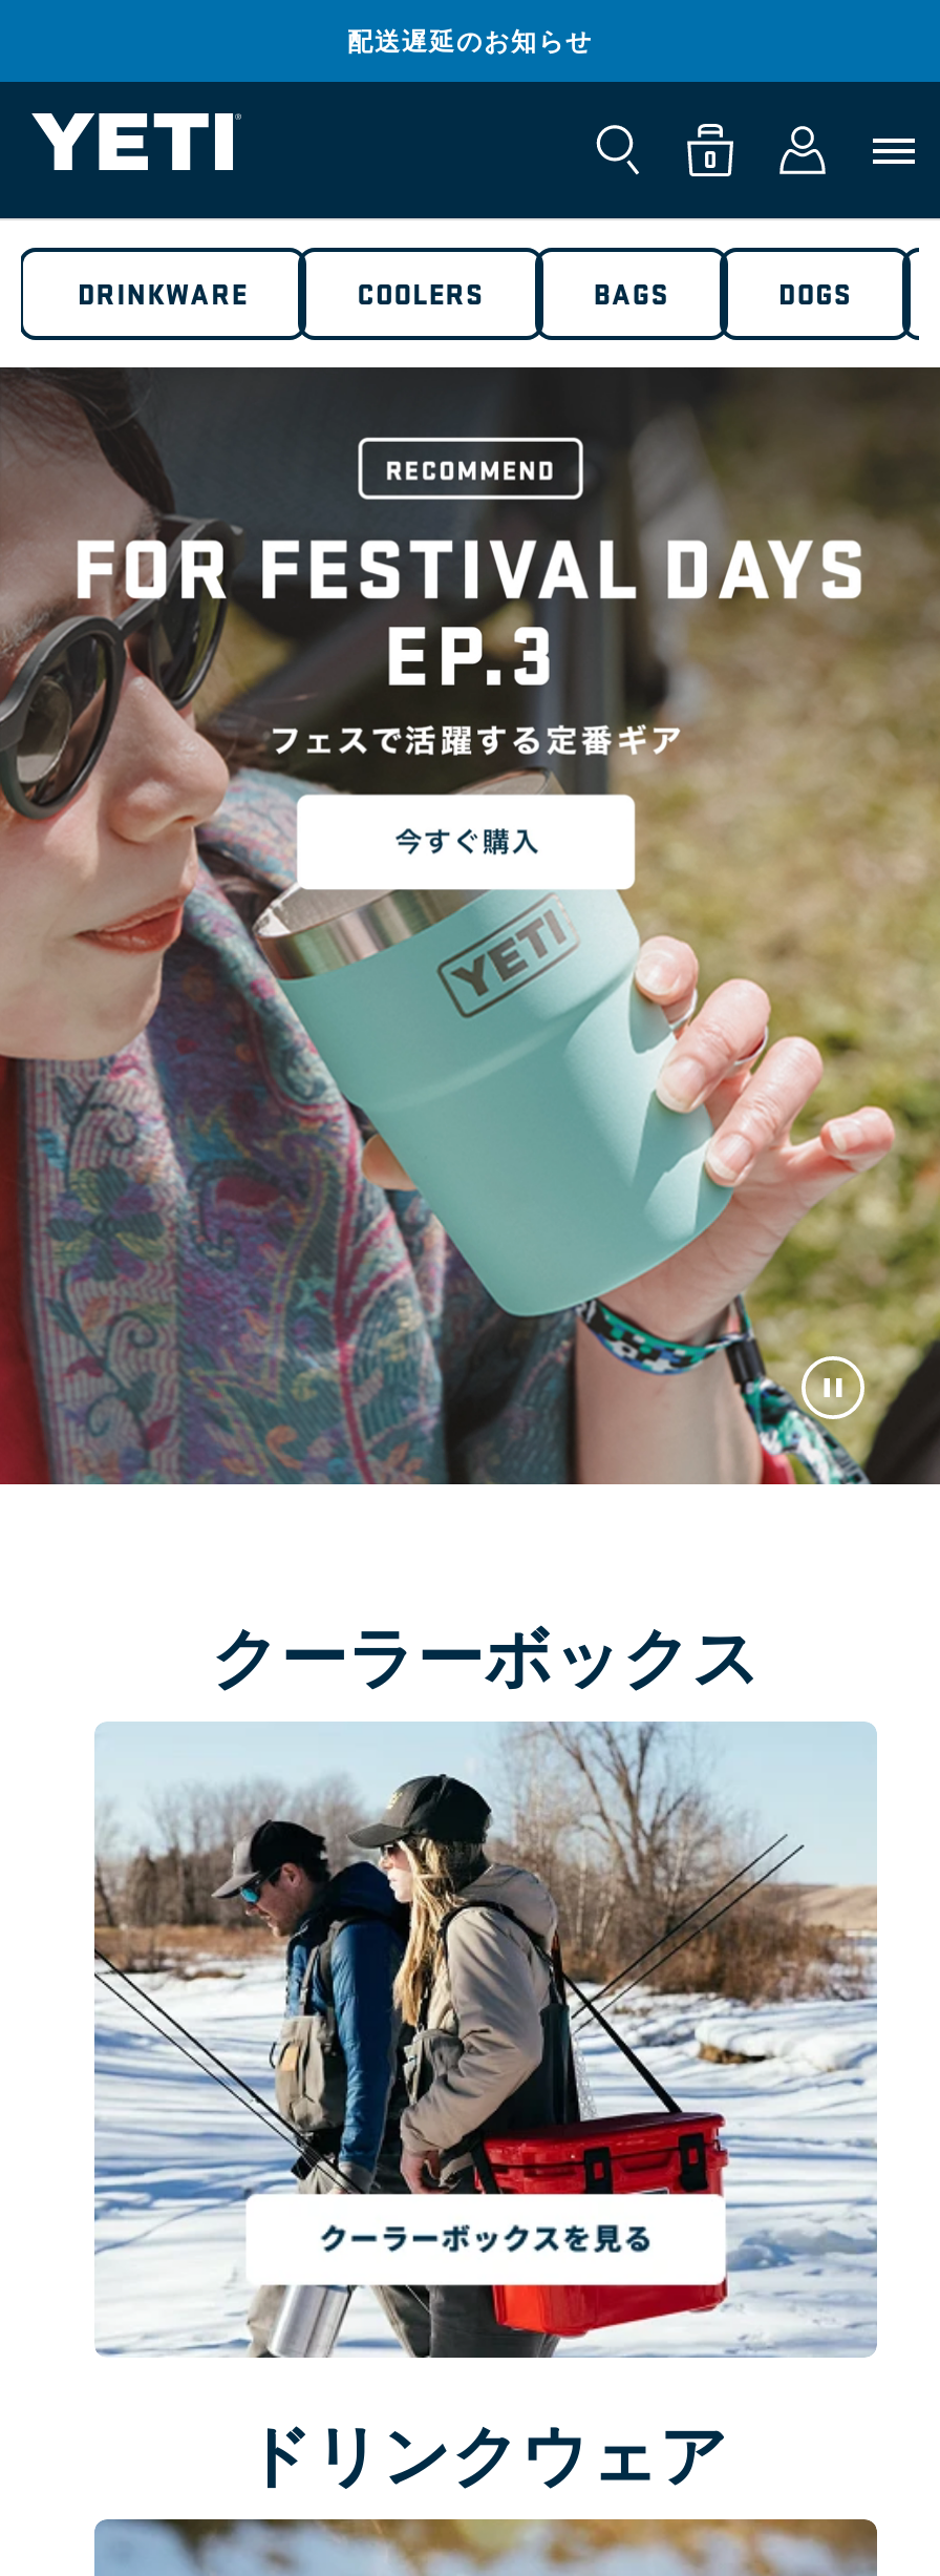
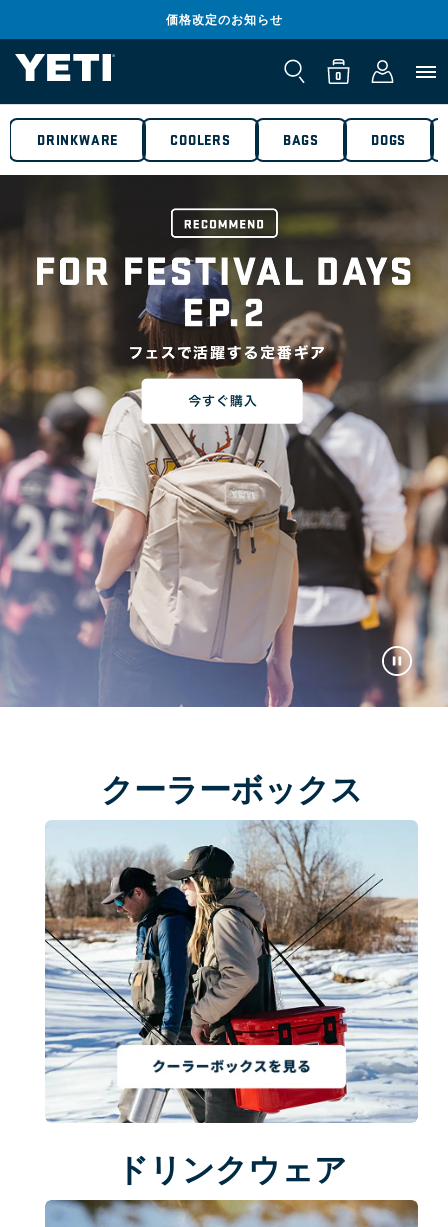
- 配送遅延のお知らせ
+ 価格改定のお知らせ

- [image]
+ [image]
